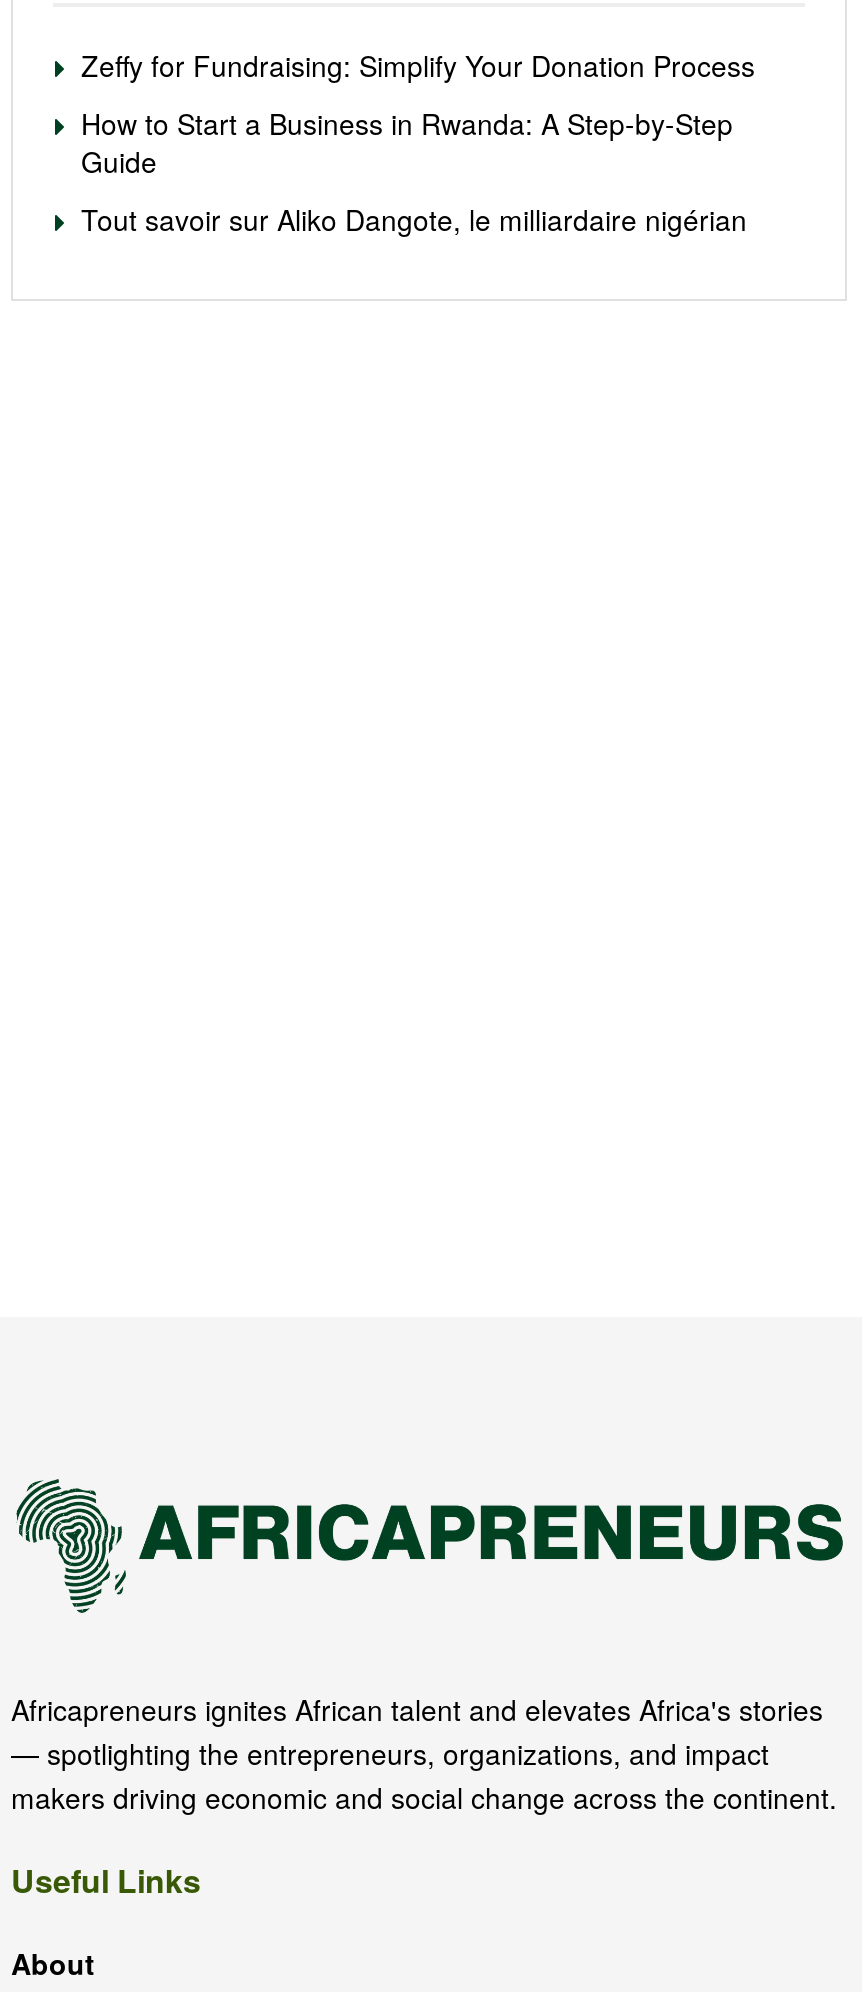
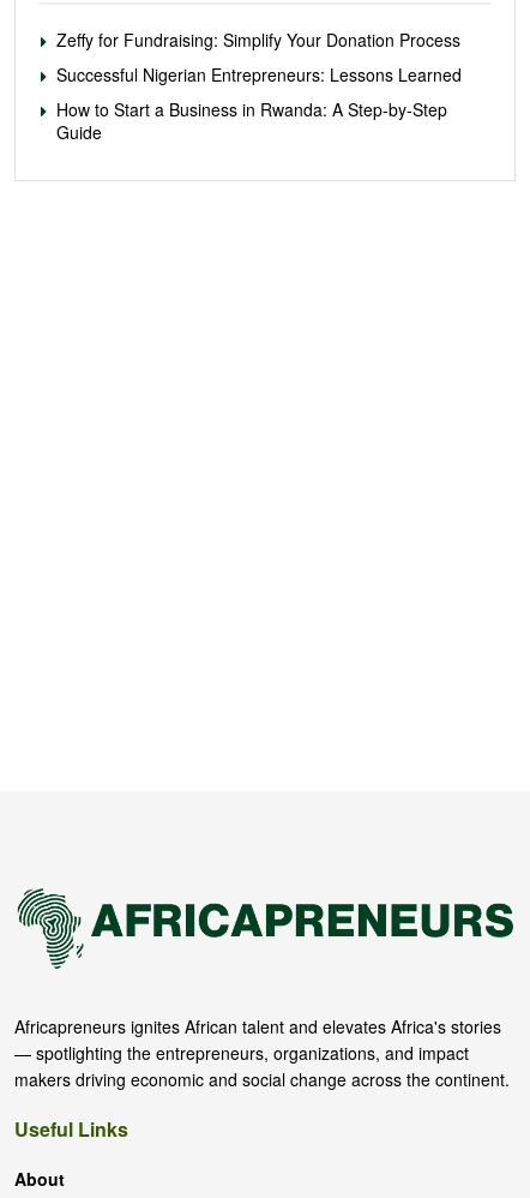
+ Successful Nigerian Entrepreneurs: Lessons Learned

moved down: How to Start a Business in Rwanda: A Step-by-Step | Guide

- Tout savoir sur Aliko Dangote, le milliardaire nigérian
